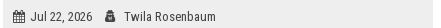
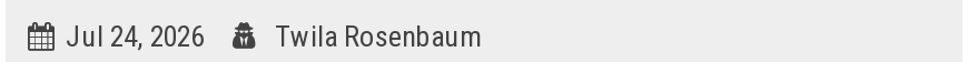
- Jul 22, 2026 Twila Rosenbaum
+ Jul 24, 2026 Twila Rosenbaum
